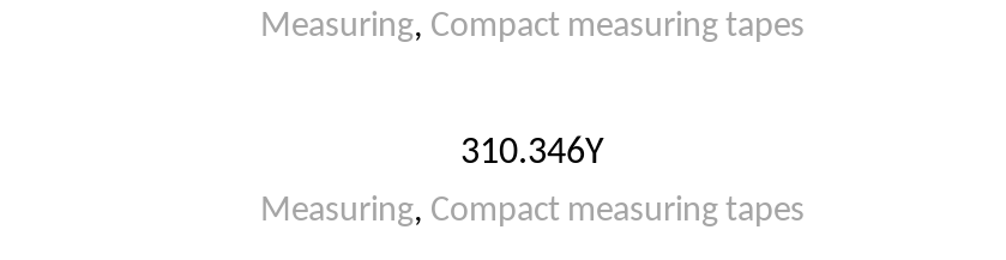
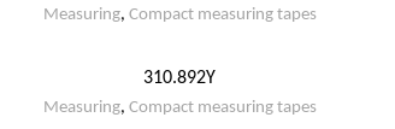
- 310.346Y
+ 310.892Y
